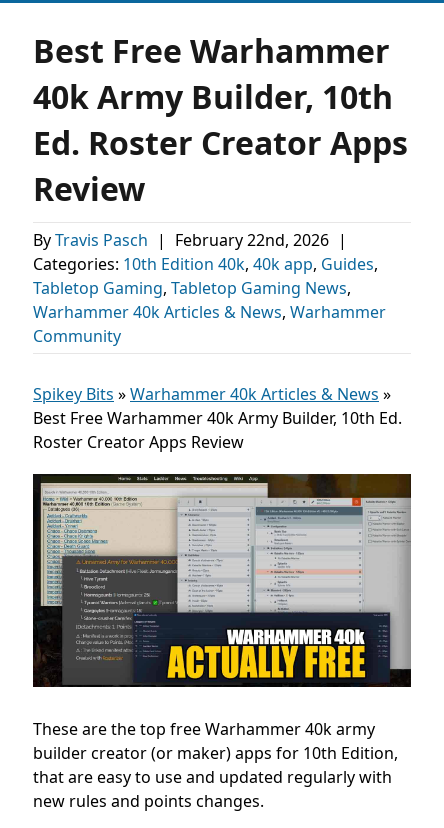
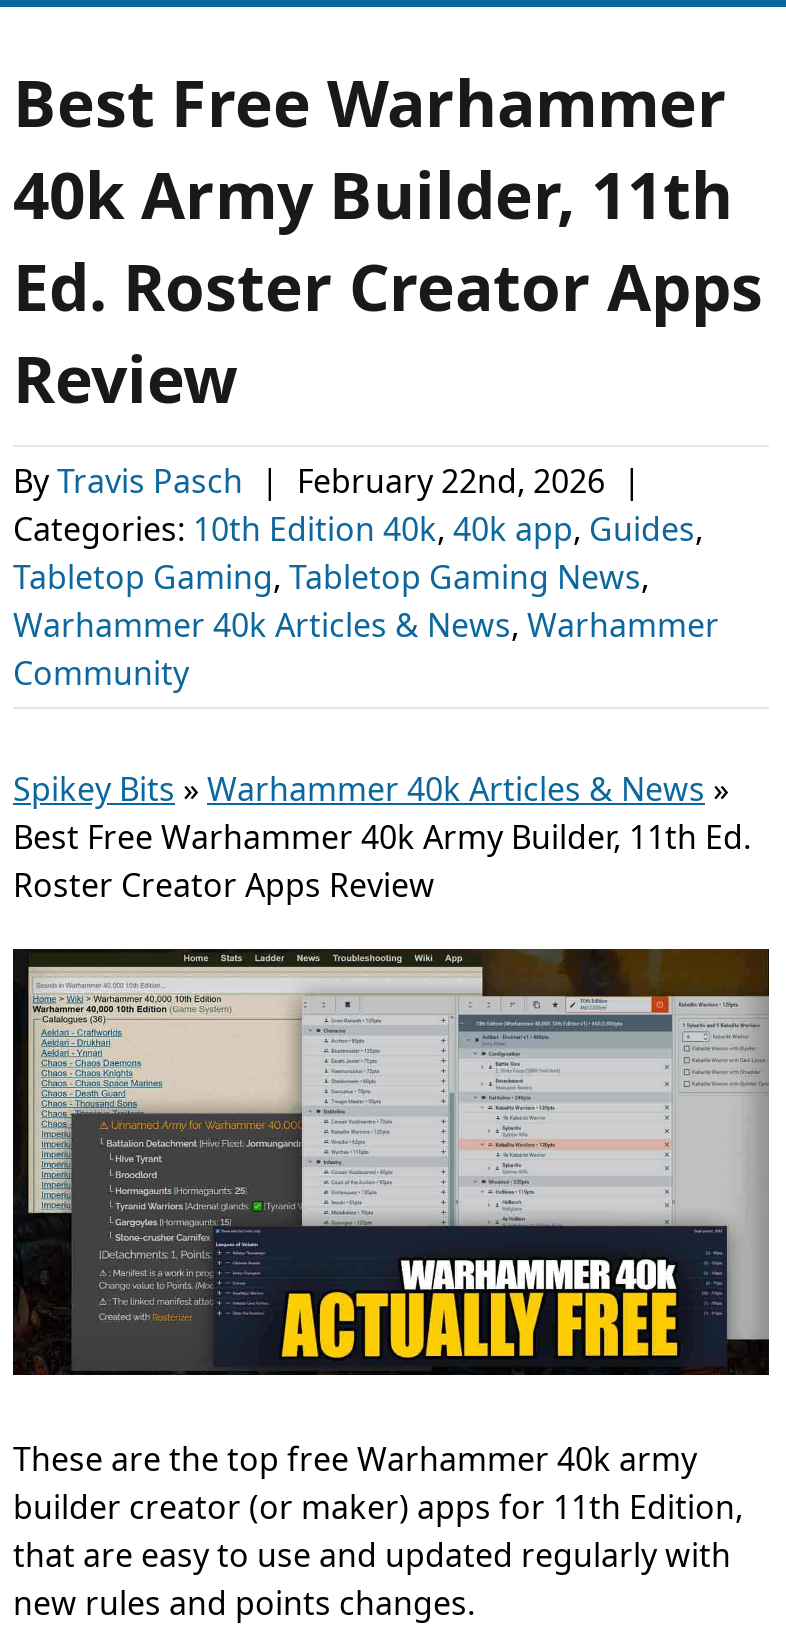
- 40k Army Builder, 10th
+ 40k Army Builder, 11th

- Best Free Warhammer 40k Army Builder, 10th Ed.
+ Best Free Warhammer 40k Army Builder, 11th Ed.

- builder creator (or maker) apps for 10th Edition,
+ builder creator (or maker) apps for 11th Edition,
